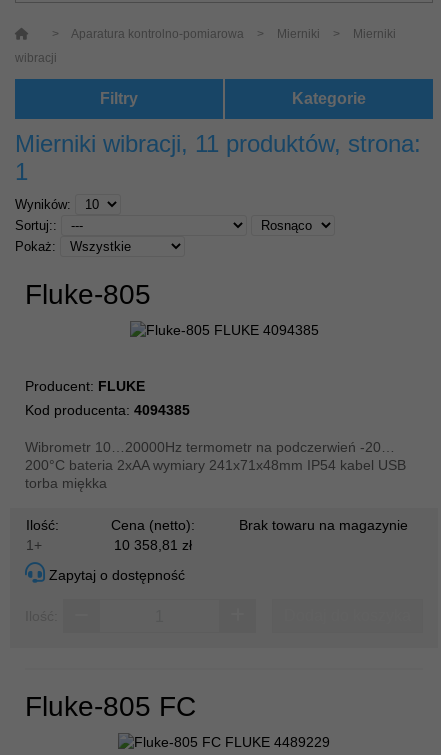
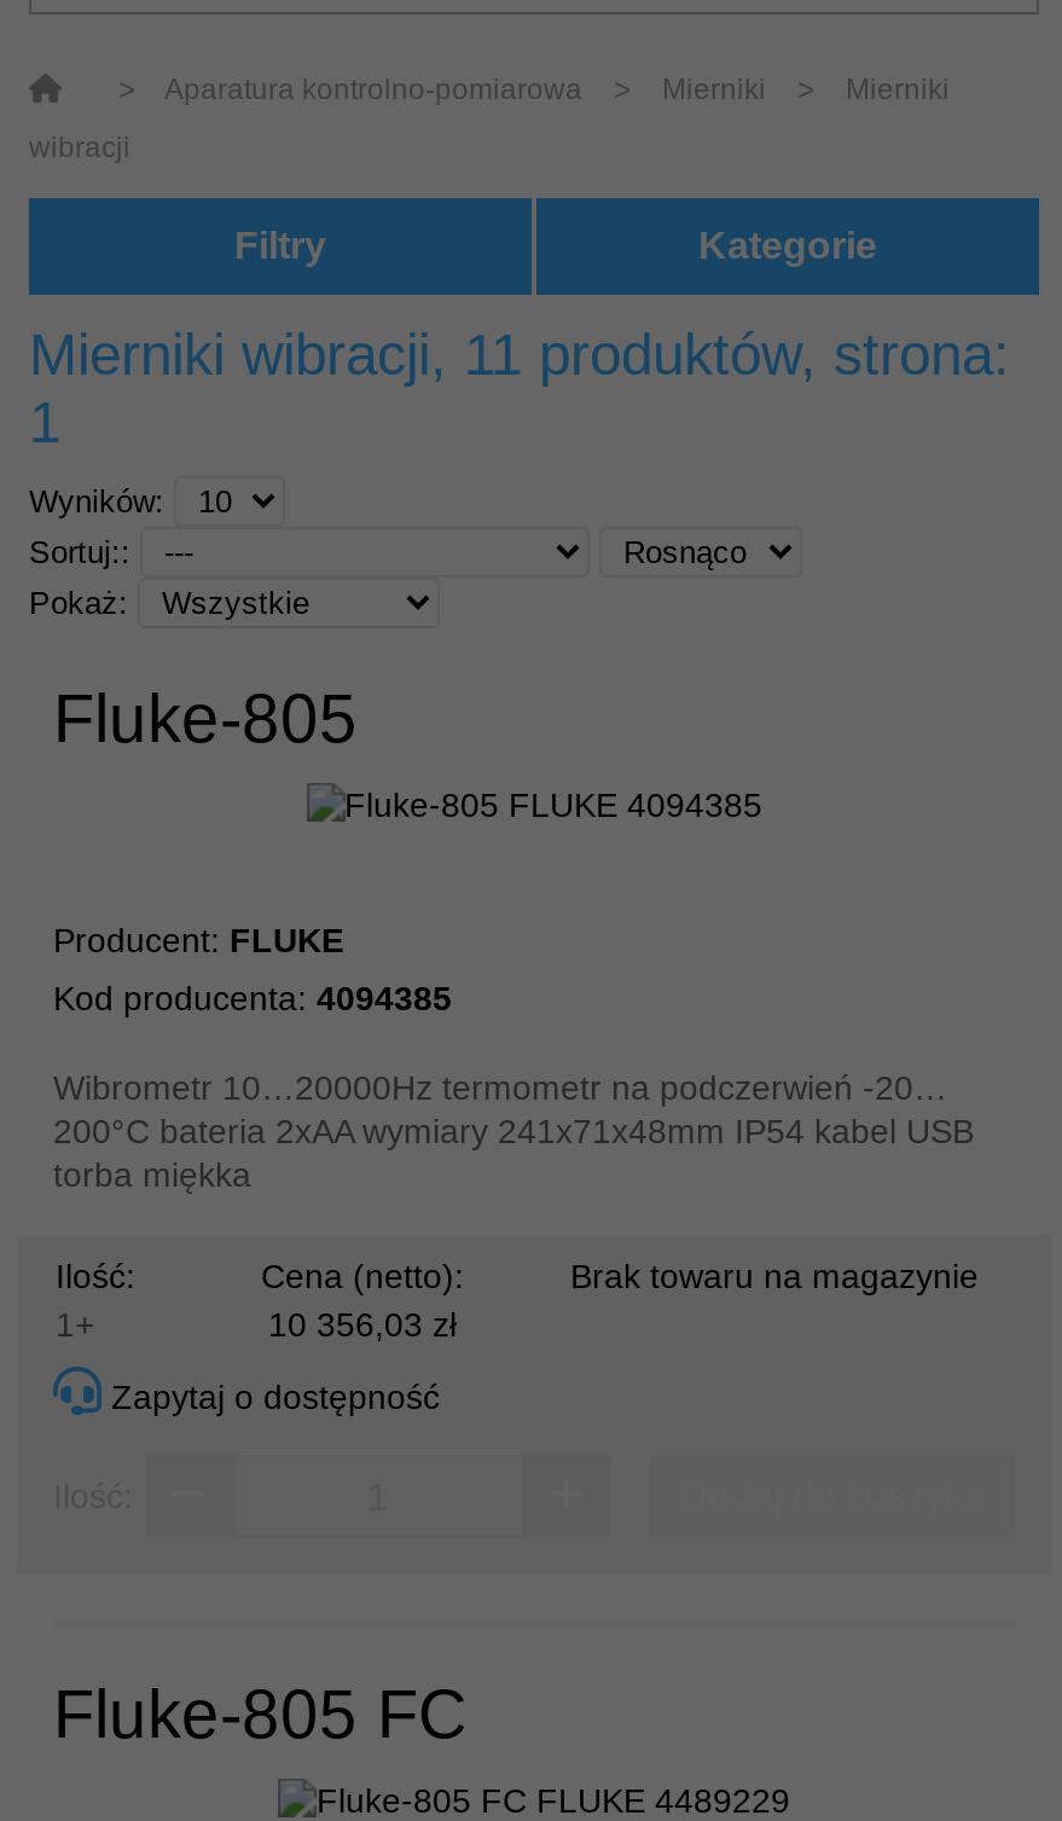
- 10 358,81 zł
+ 10 356,03 zł
